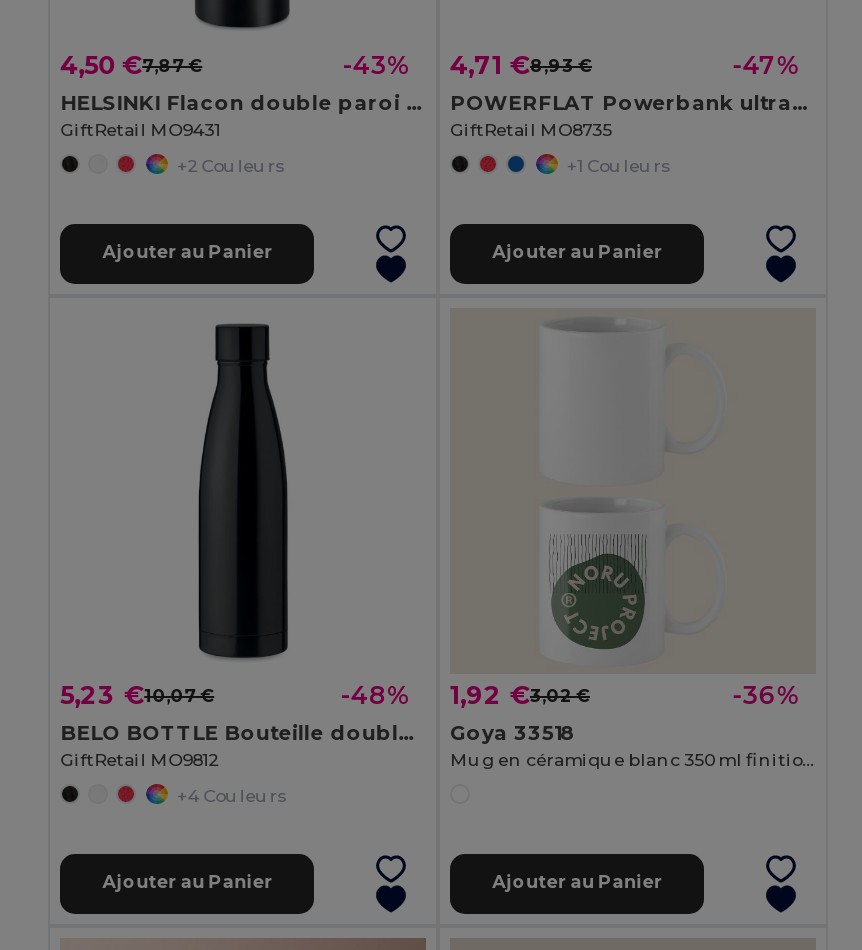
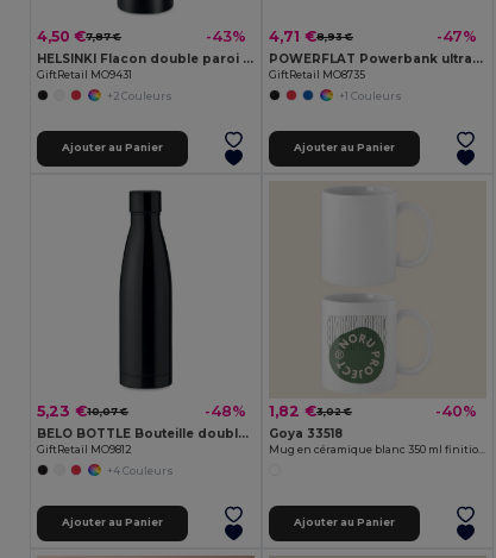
- -48% 1,92 €3,02 €
+ -48% 1,82 €3,02 €

- -36%
+ -40%
